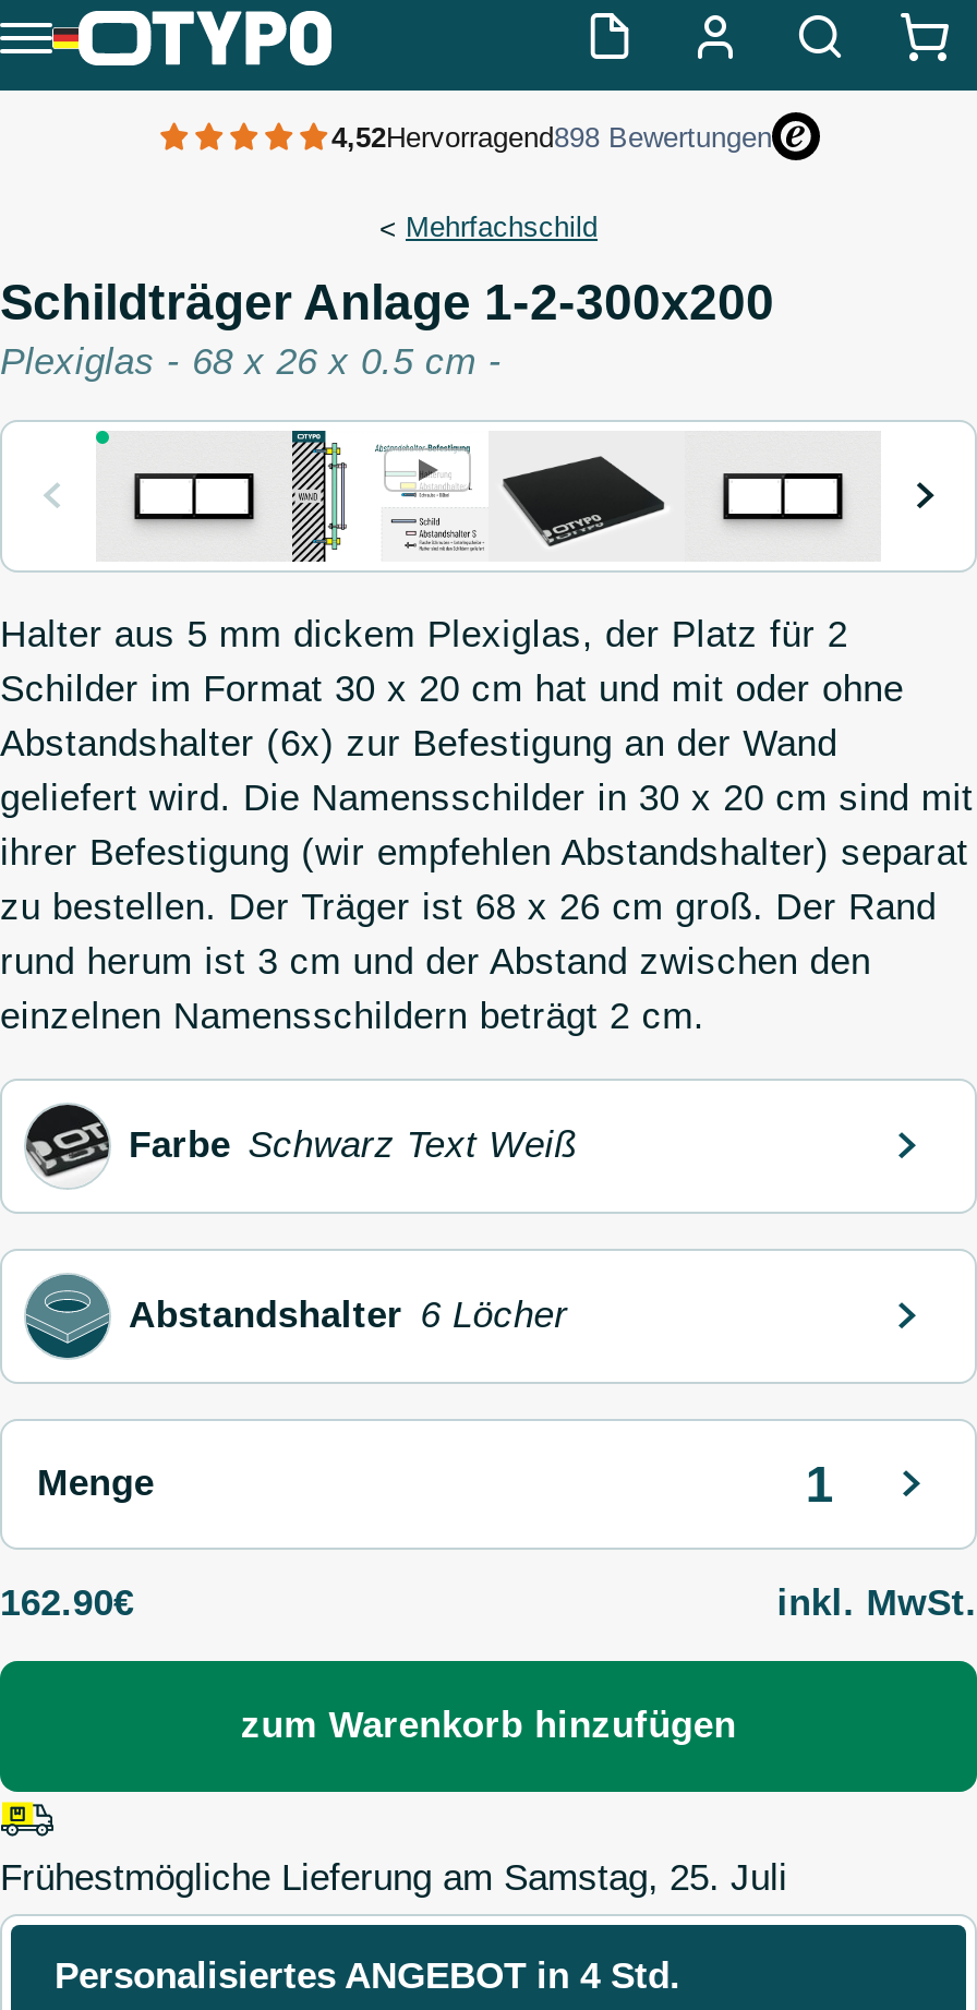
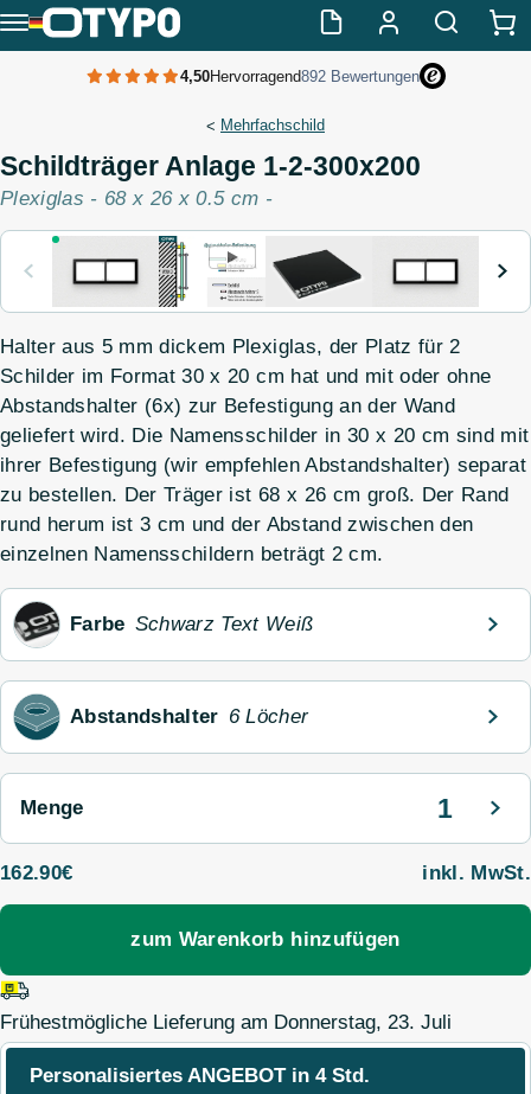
- 4,52Hervorragend898 Bewertungen
+ 4,50Hervorragend892 Bewertungen

- Frühestmögliche Lieferung am Samstag, 25. Juli
+ Frühestmögliche Lieferung am Donnerstag, 23. Juli
